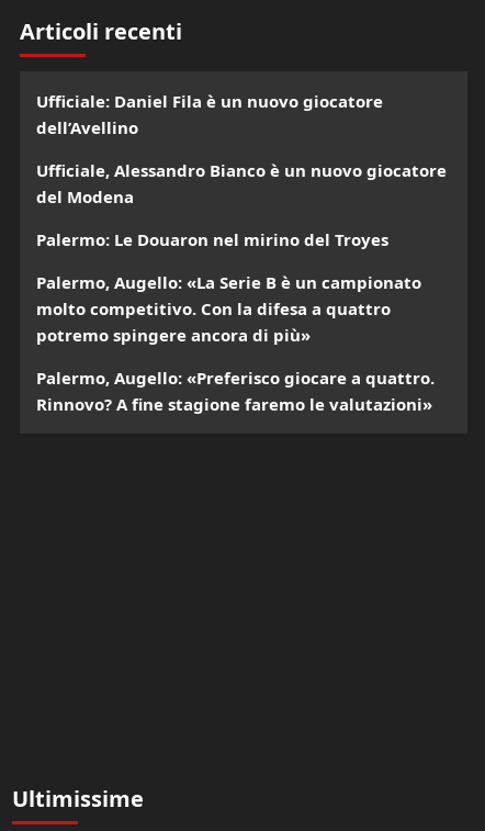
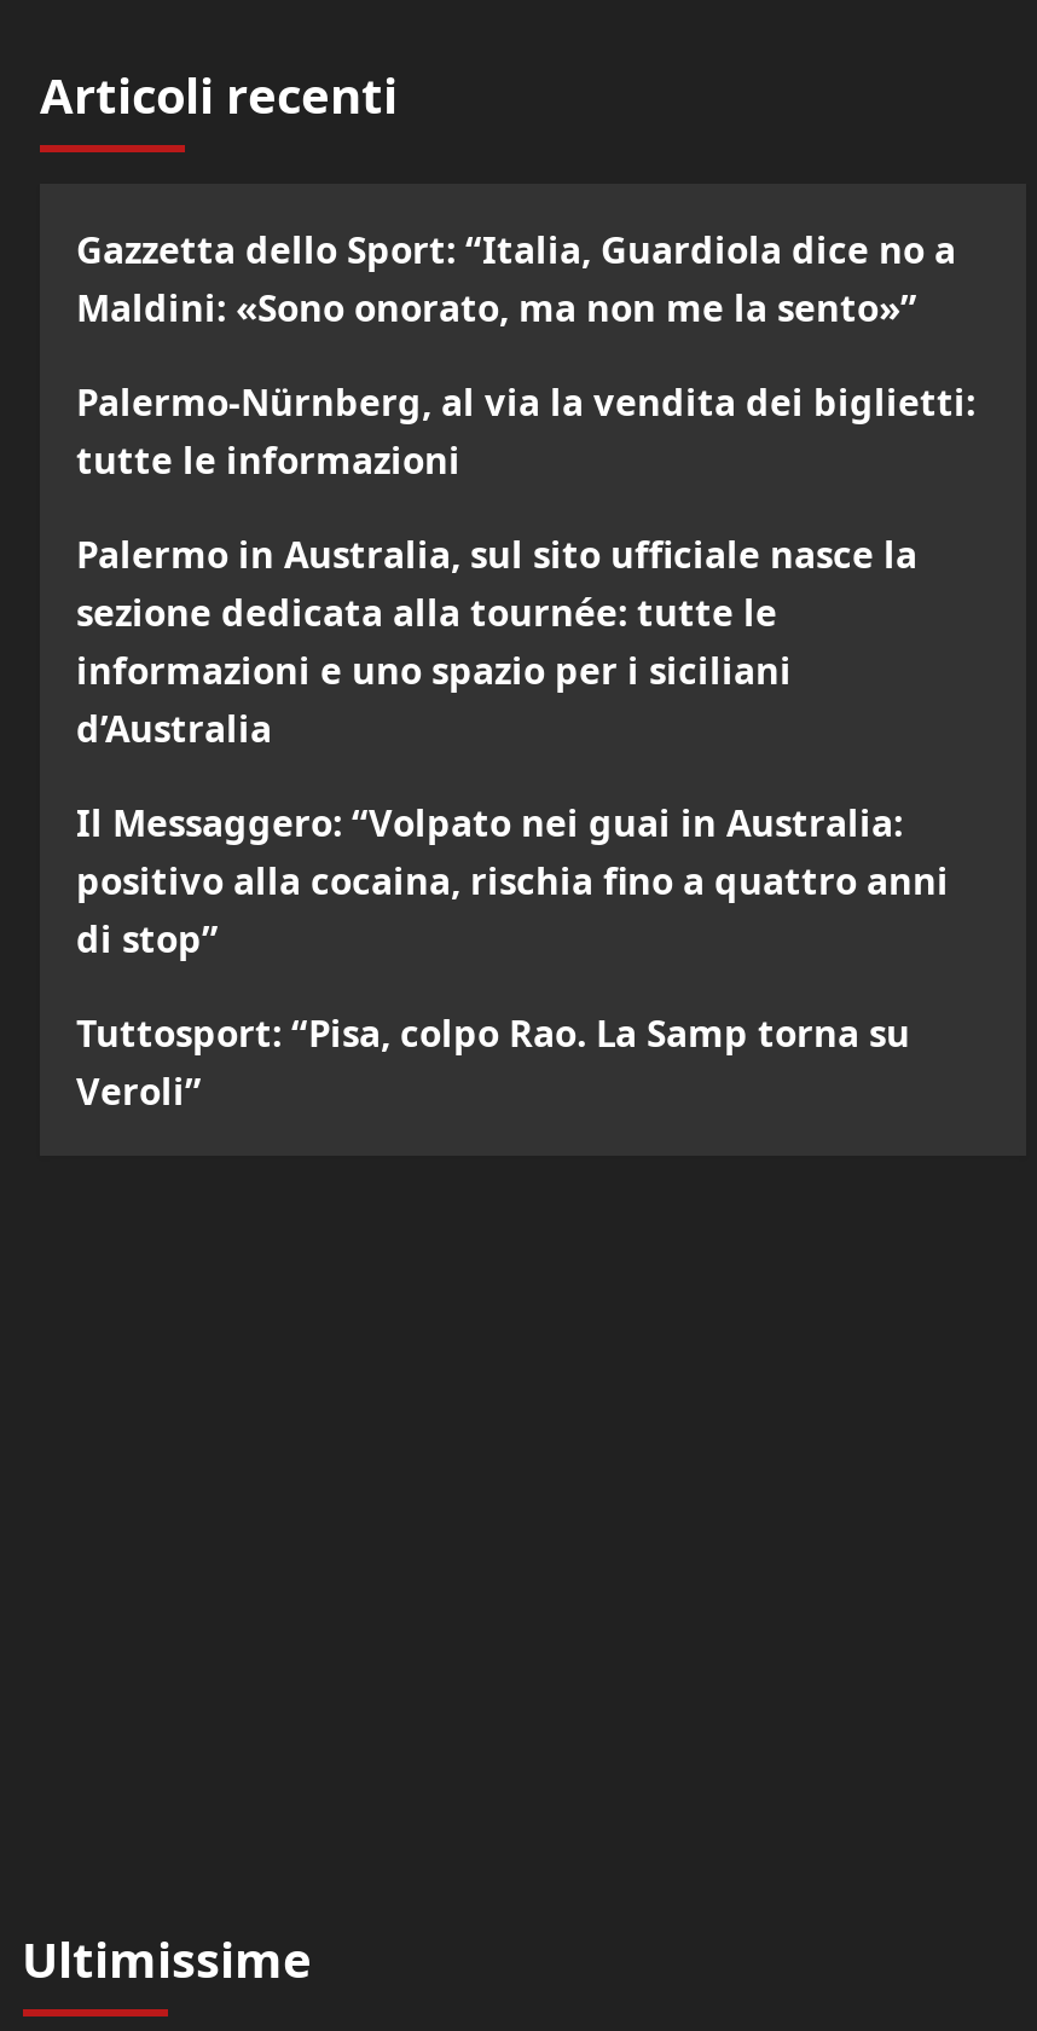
- Ufficiale: Daniel Fila è un nuovo giocatore
- dell’Avellino
+ Gazzetta dello Sport: “Italia, Guardiola dice no a
+ Maldini: «Sono onorato, ma non me la sento»”

- Ufficiale, Alessandro Bianco è un nuovo giocatore
- del Modena
+ Palermo-Nürnberg, al via la vendita dei biglietti:
+ tutte le informazioni

- Palermo: Le Douaron nel mirino del Troyes
+ Palermo in Australia, sul sito ufficiale nasce la
+ sezione dedicata alla tournée: tutte le
+ informazioni e uno spazio per i siciliani
+ d’Australia

- Palermo, Augello: «La Serie B è un campionato
- molto competitivo. Con la difesa a quattro
- potremo spingere ancora di più»
+ Il Messaggero: “Volpato nei guai in Australia:
+ positivo alla cocaina, rischia fino a quattro anni
+ di stop”

- Palermo, Augello: «Preferisco giocare a quattro.
- Rinnovo? A fine stagione faremo le valutazioni»
+ Tuttosport: “Pisa, colpo Rao. La Samp torna su
+ Veroli”
